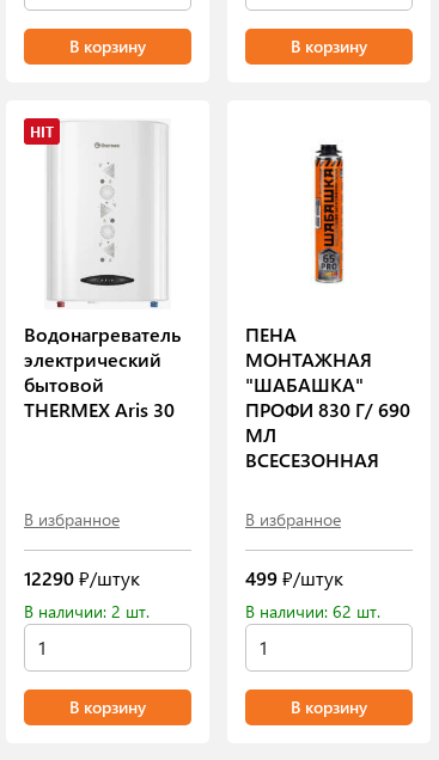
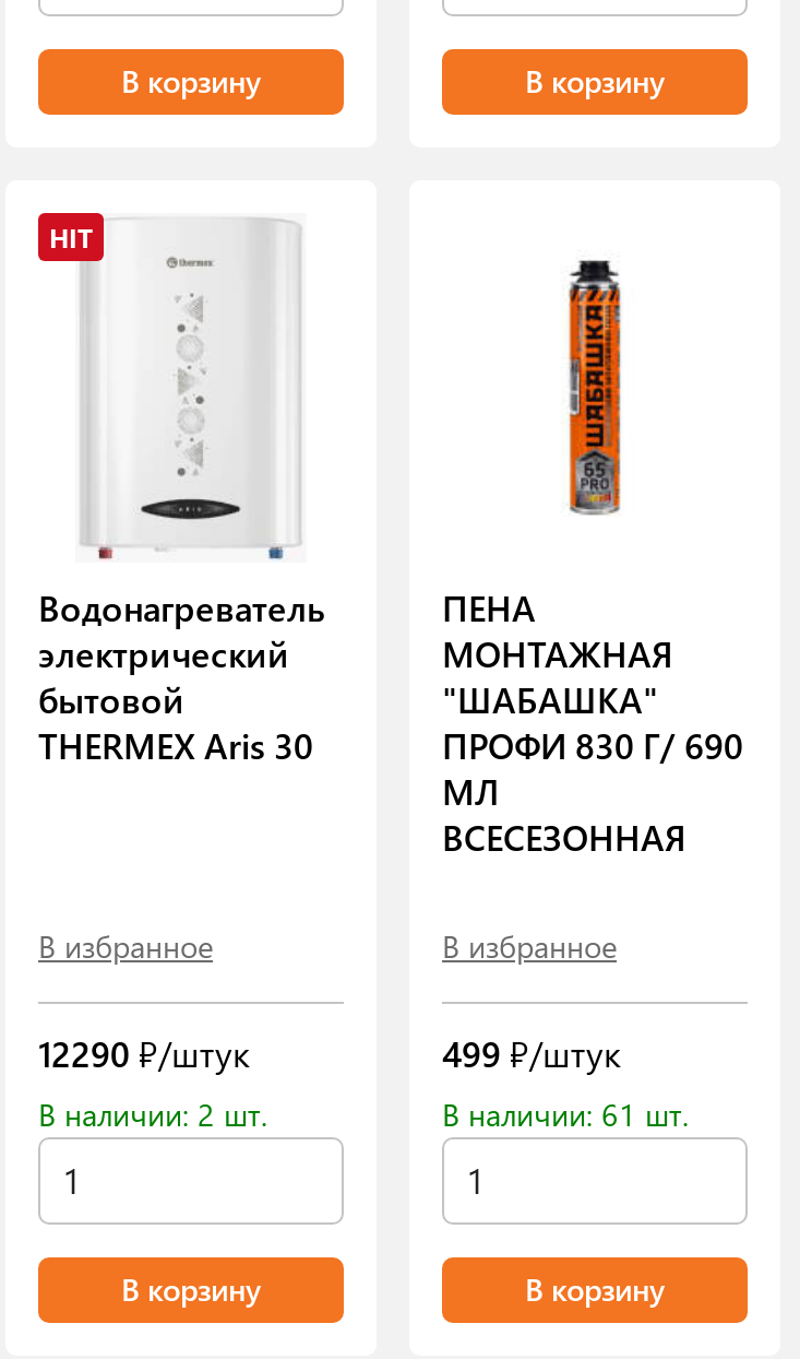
- В наличии: 62 шт.
+ В наличии: 61 шт.
